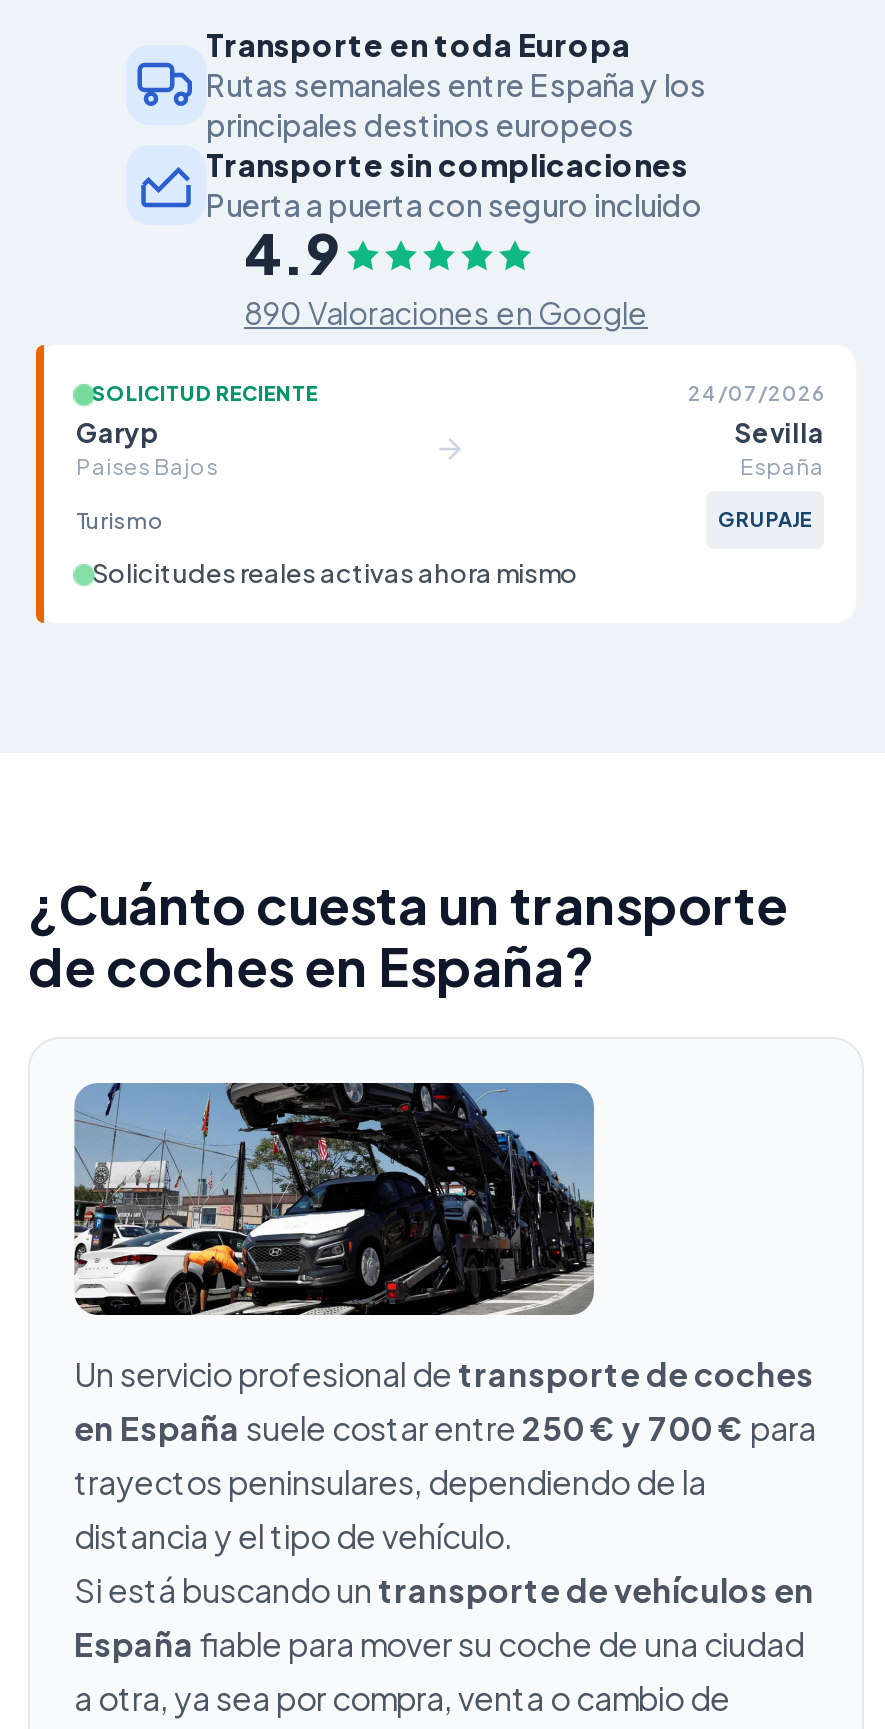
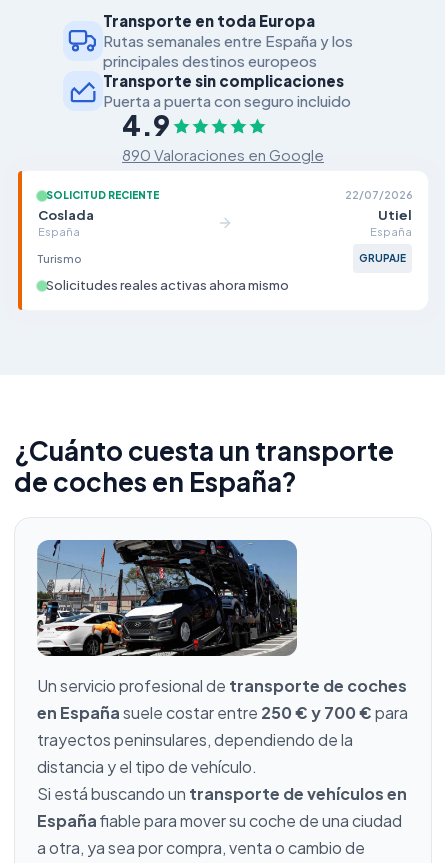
- 24/07/2026
- Garyp
- Paises Bajos
+ 22/07/2026
+ Coslada
+ España

- Sevilla
+ Utiel
